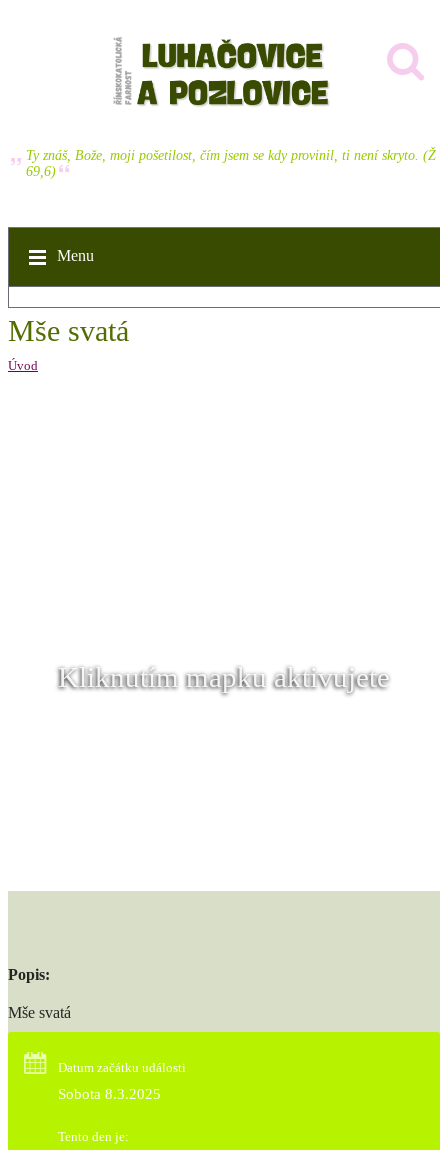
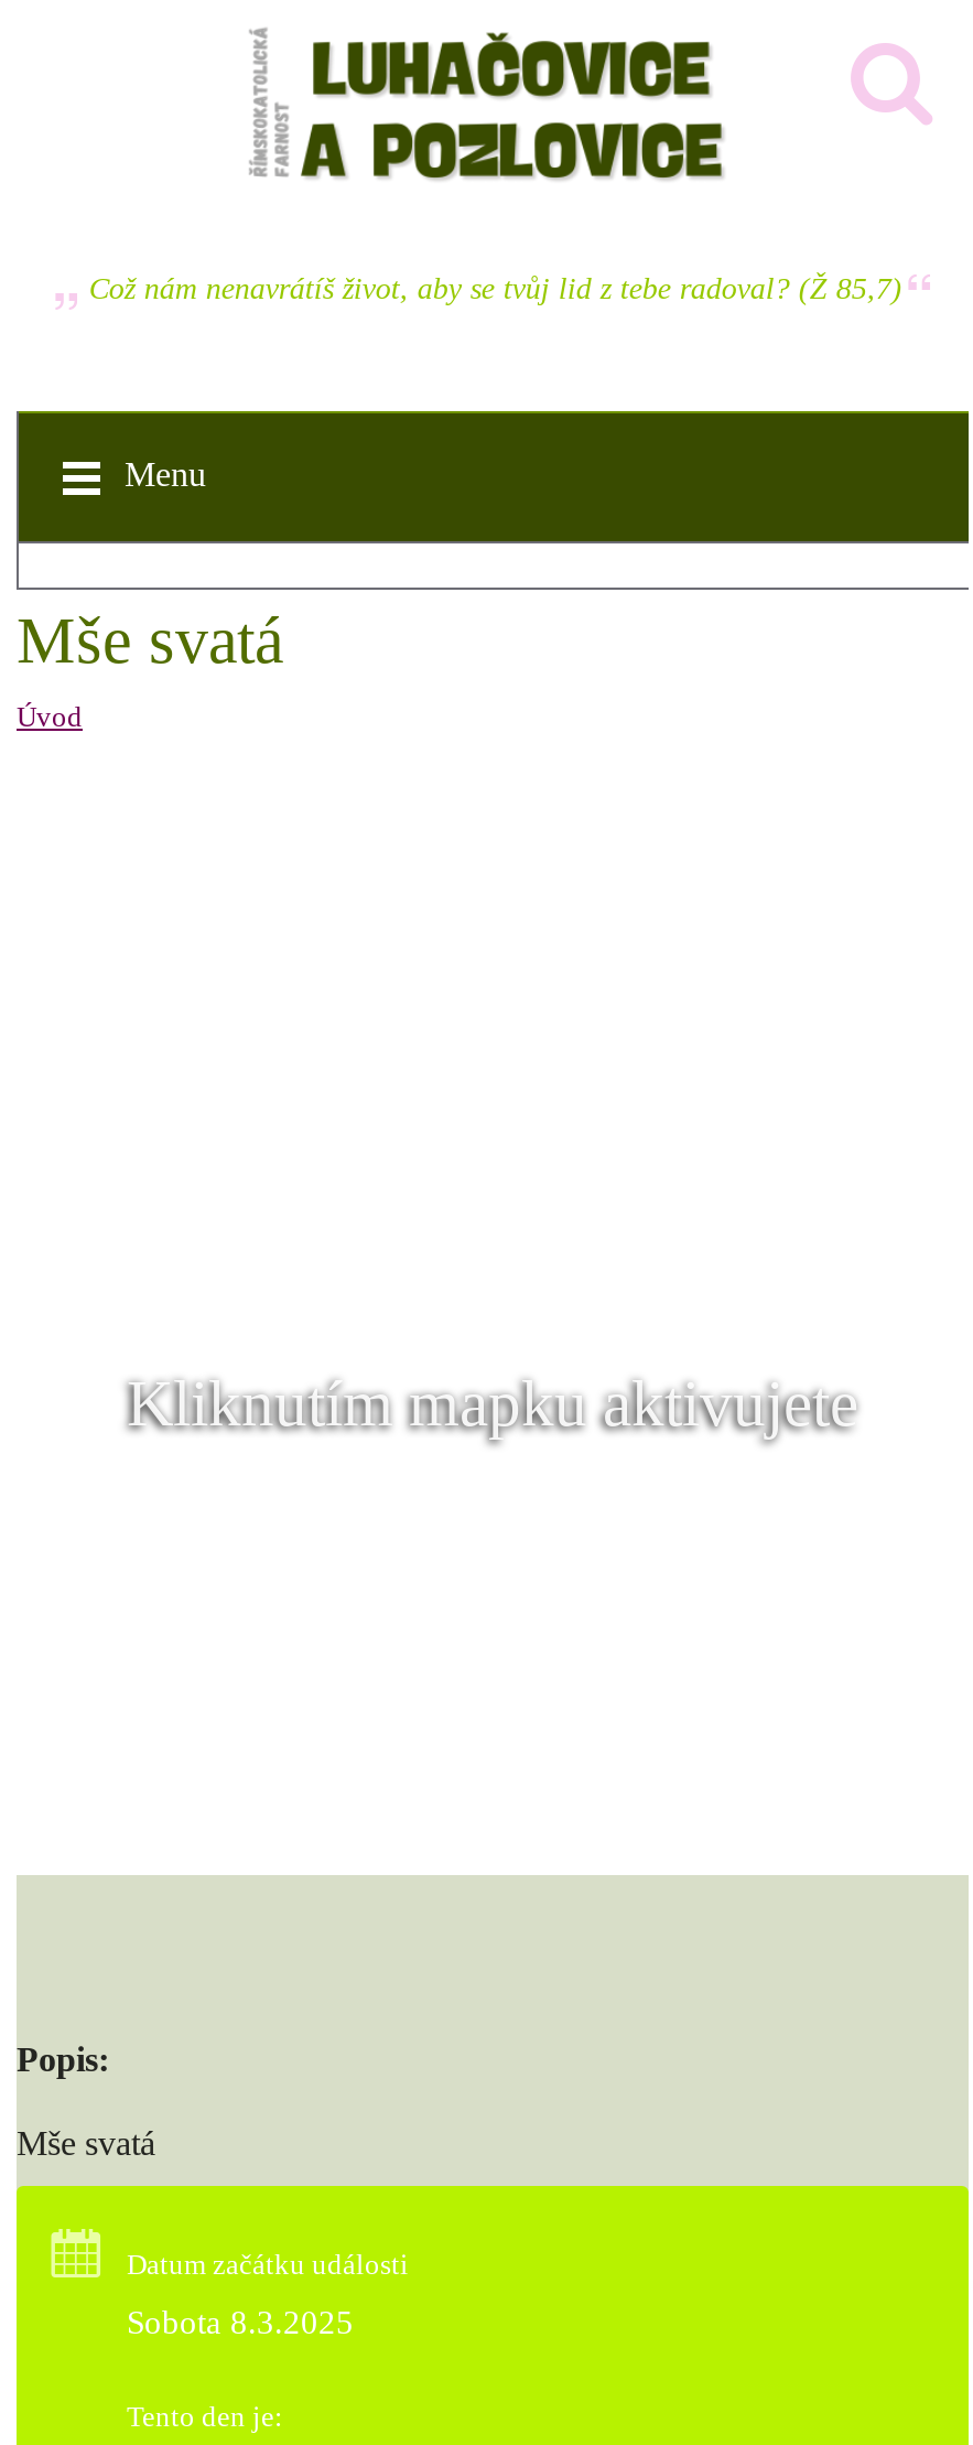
- Ty znáš, Bože, moji pošetilost, čím jsem se kdy provinil, ti není skryto. (Ž
- 69,6)
+ Což nám nenavrátíš život, aby se tvůj lid z tebe radoval? (Ž 85,7)
